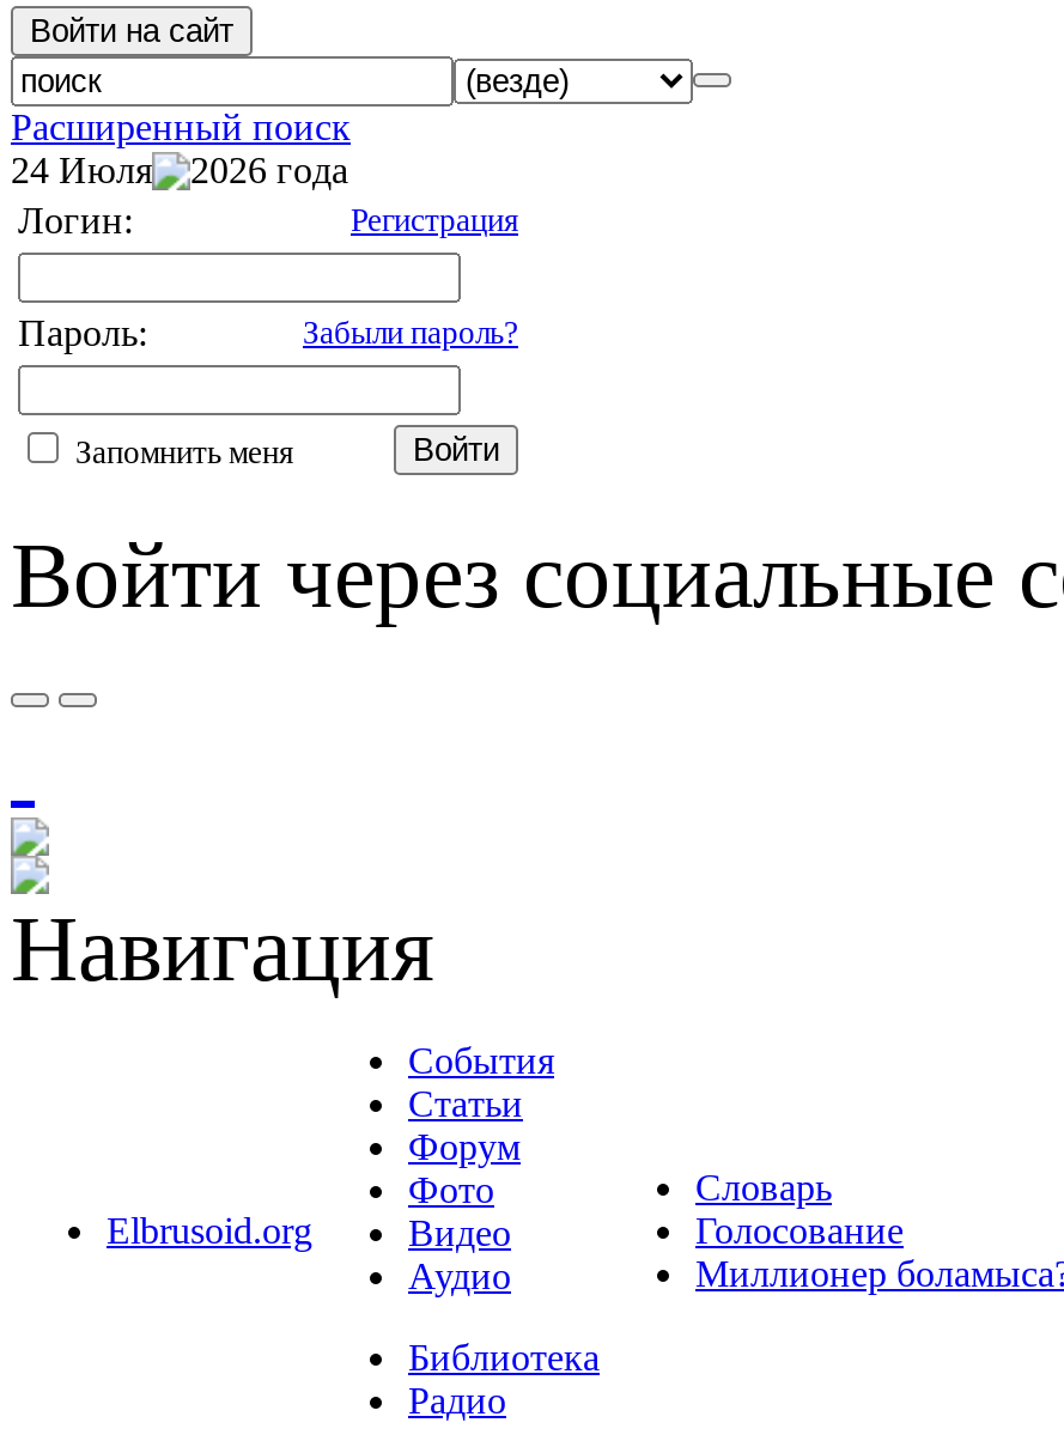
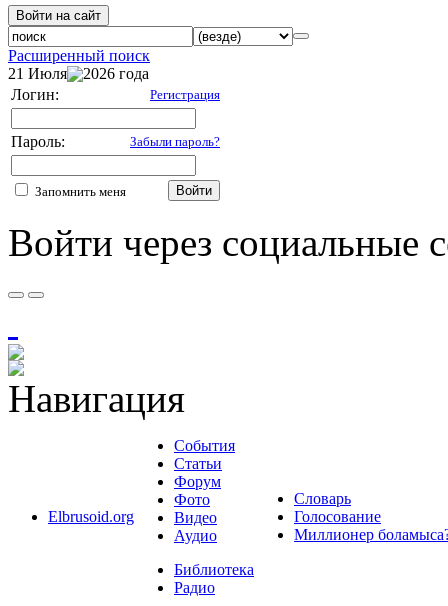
- 24 Июля 2026 года
+ 21 Июля 2026 года
